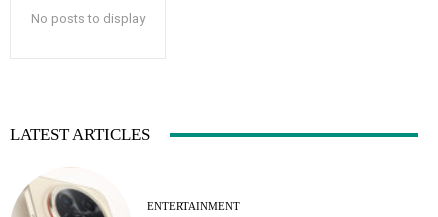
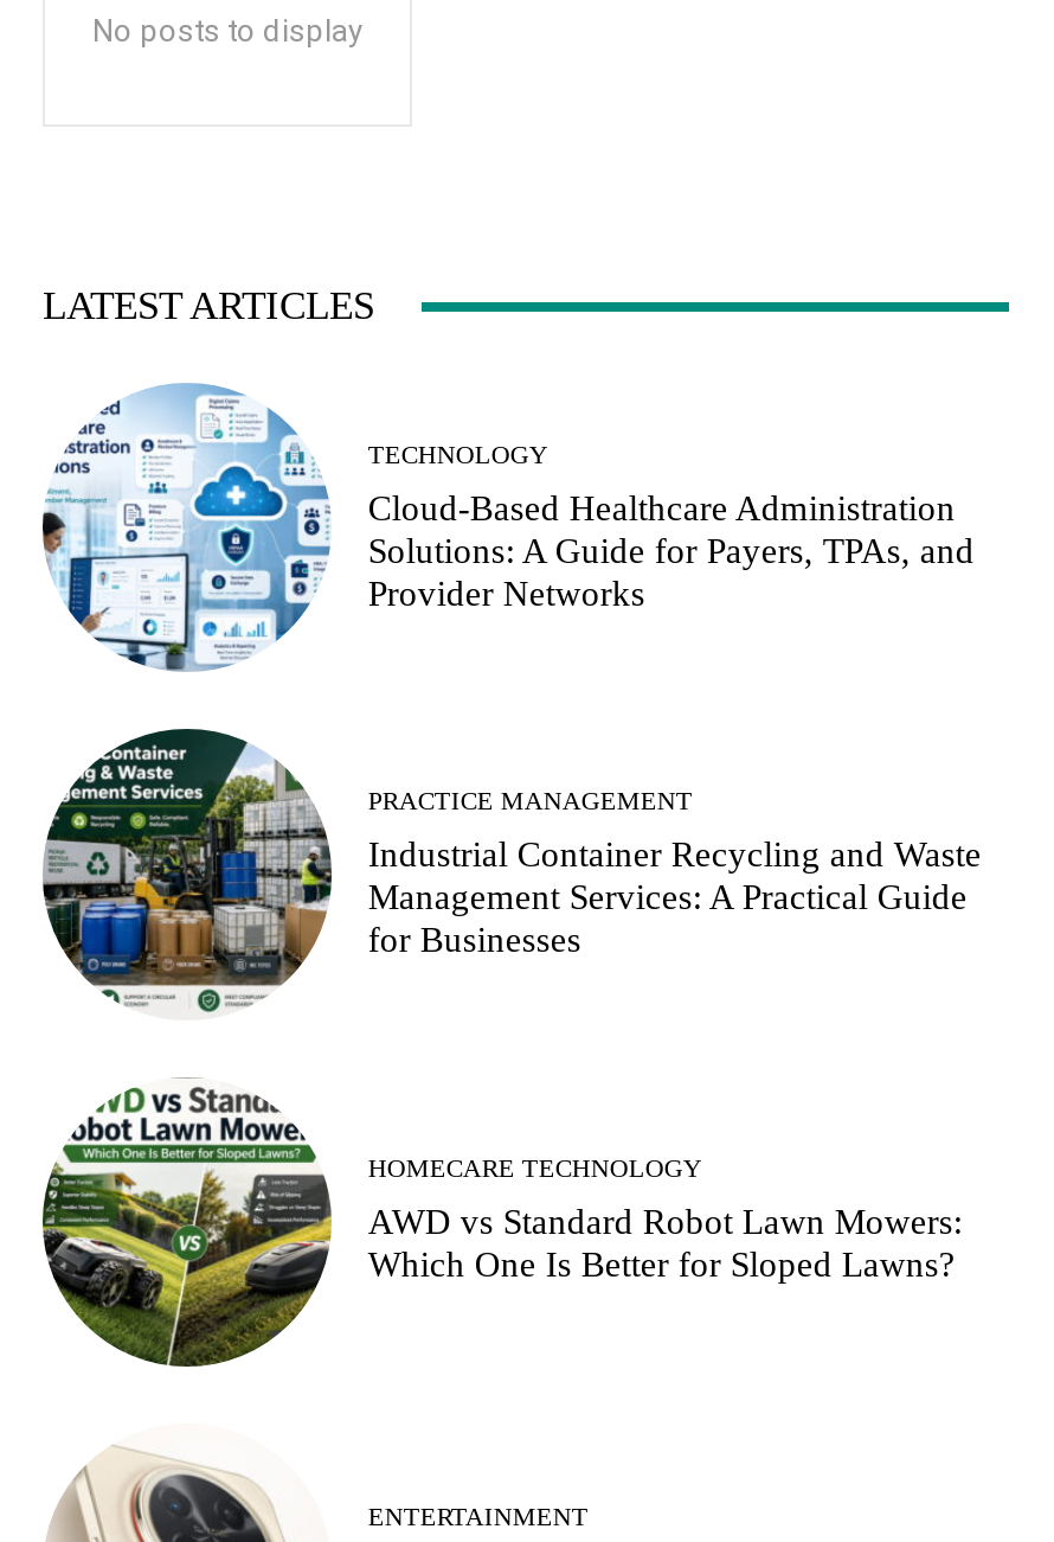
+ [image]
+ TECHNOLOGY
+ Cloud-Based Healthcare Administration
+ Solutions: A Guide for Payers, TPAs, and
+ Provider Networks

+ [image]
+ PRACTICE MANAGEMENT
+ Industrial Container Recycling and Waste
+ Management Services: A Practical Guide
+ for Businesses

+ [image]
+ HOMECARE TECHNOLOGY
+ AWD vs Standard Robot Lawn Mowers:
+ Which One Is Better for Sloped Lawns?
